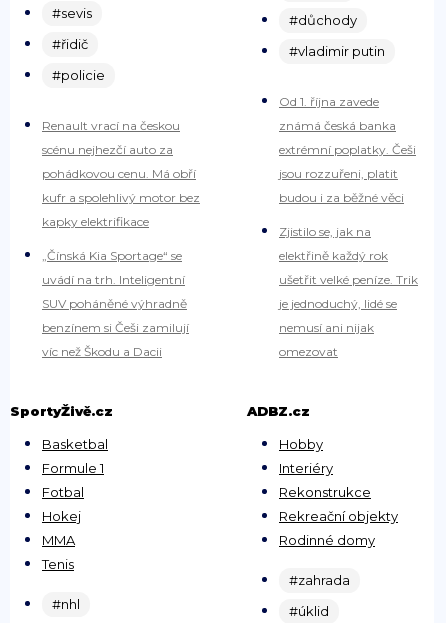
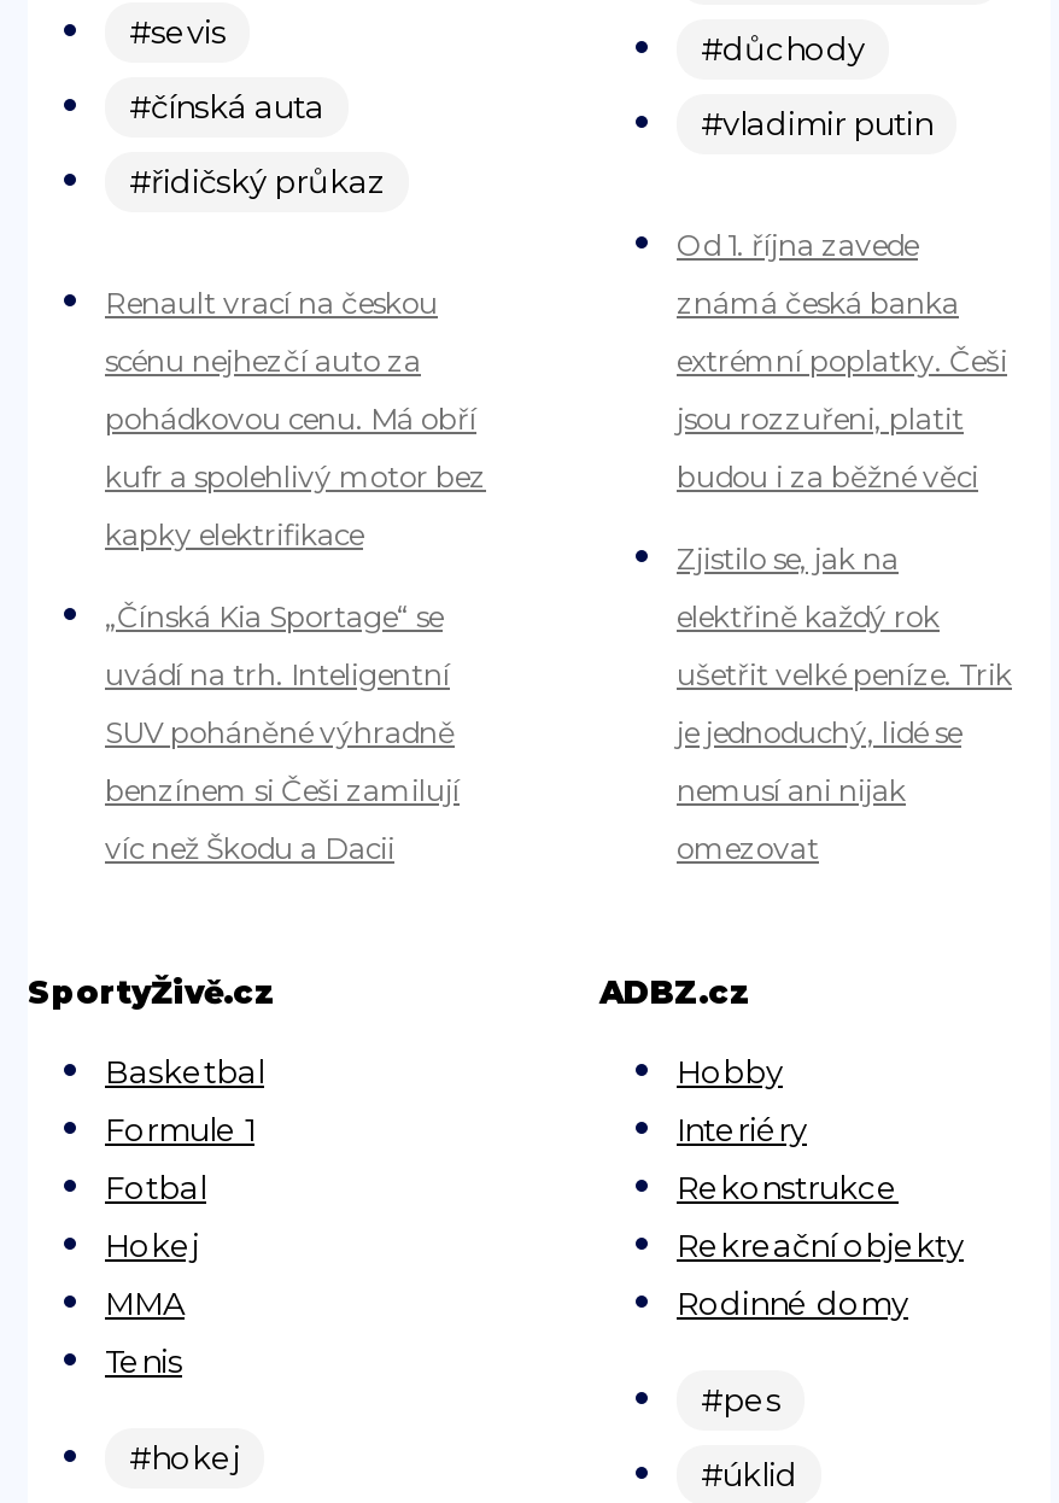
- #řidič
+ #čínská auta

- #policie
+ #řidičský průkaz

- #zahrada
+ #pes

- #nhl
+ #hokej
